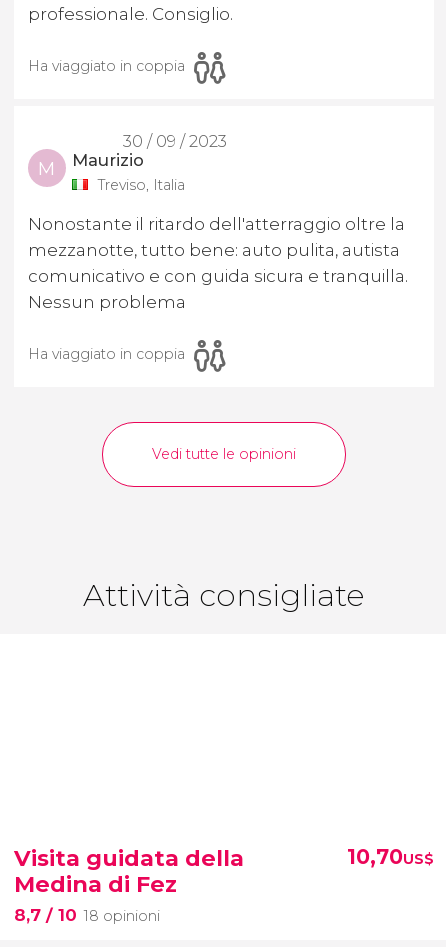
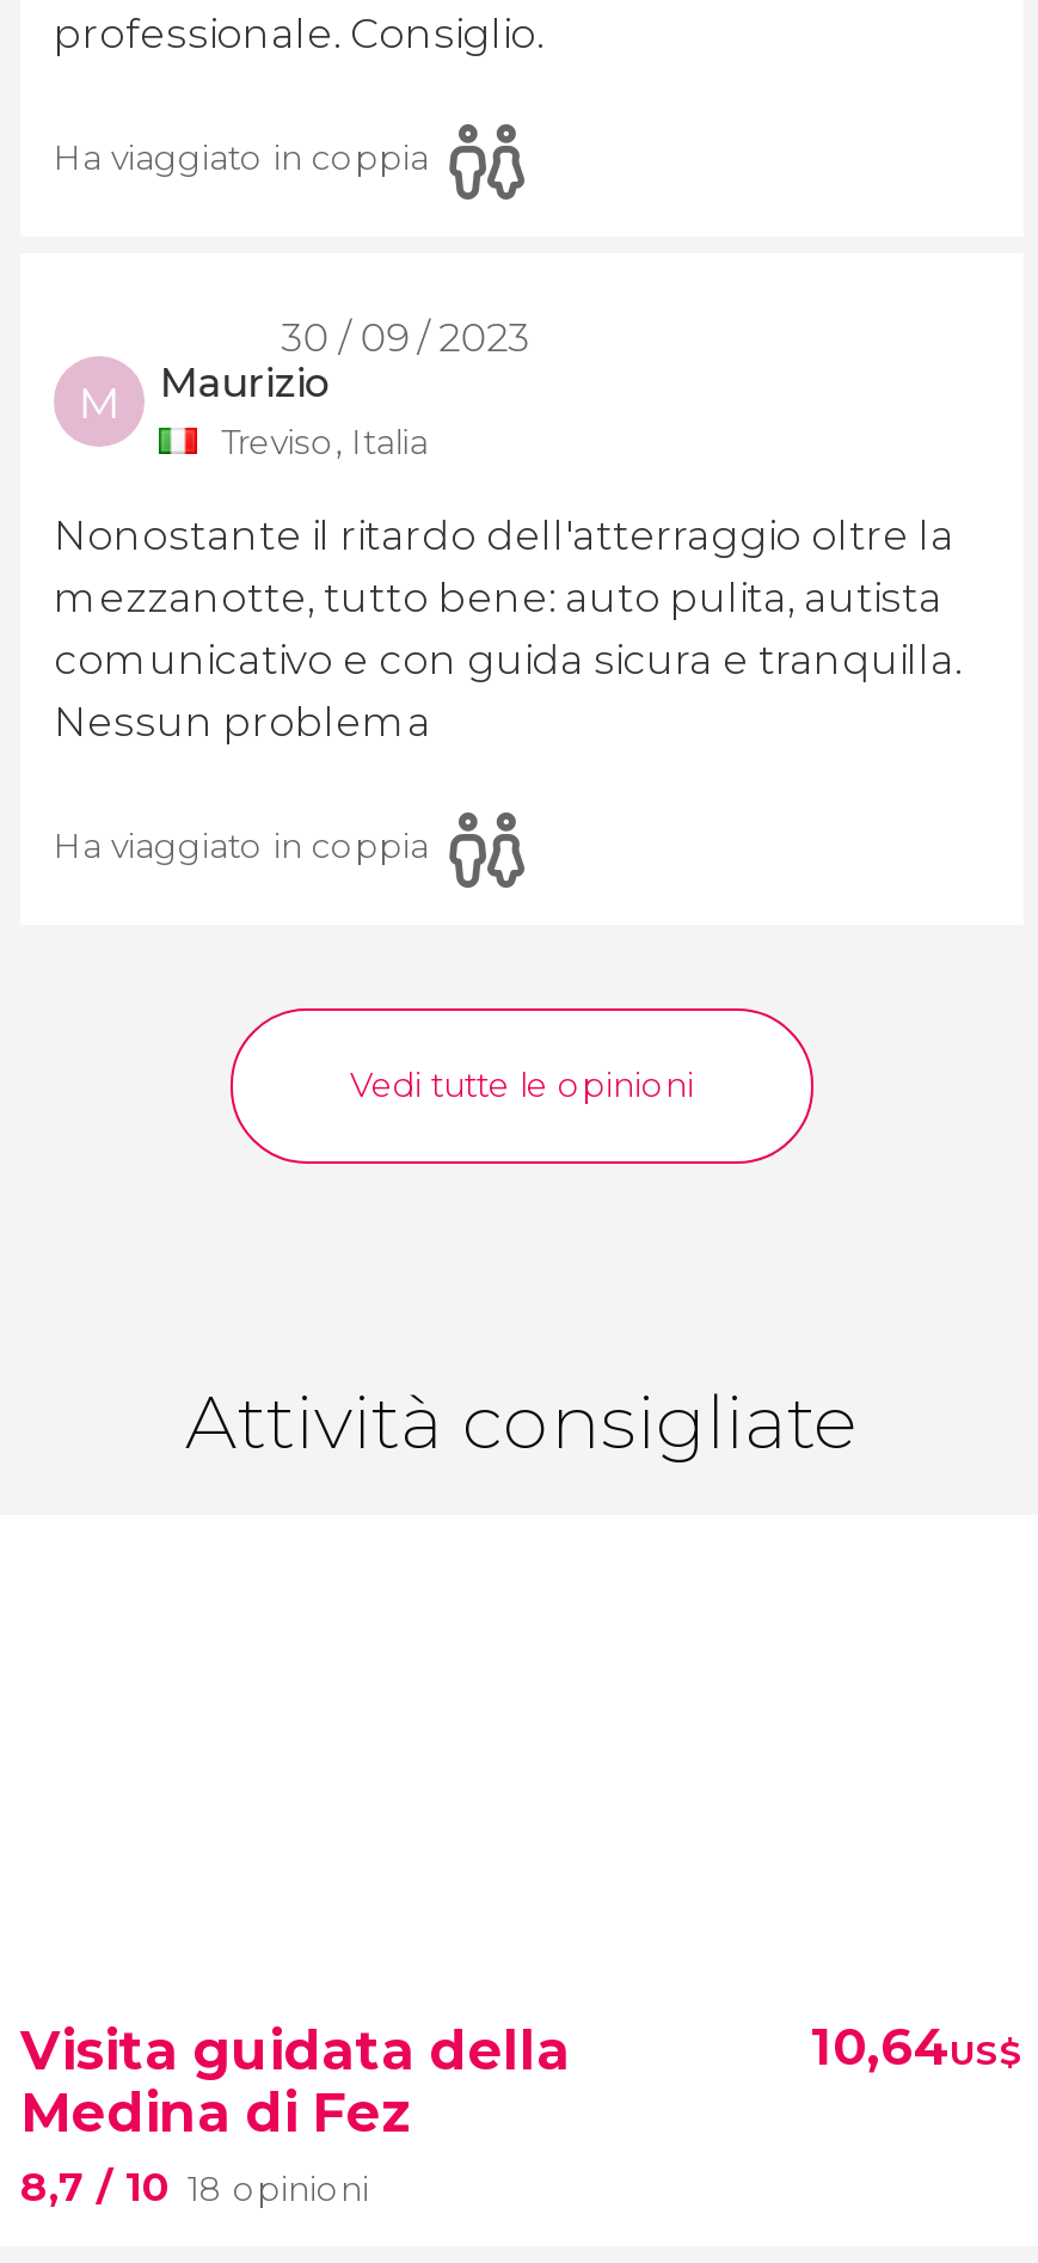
- 10,70US$
+ 10,64US$
